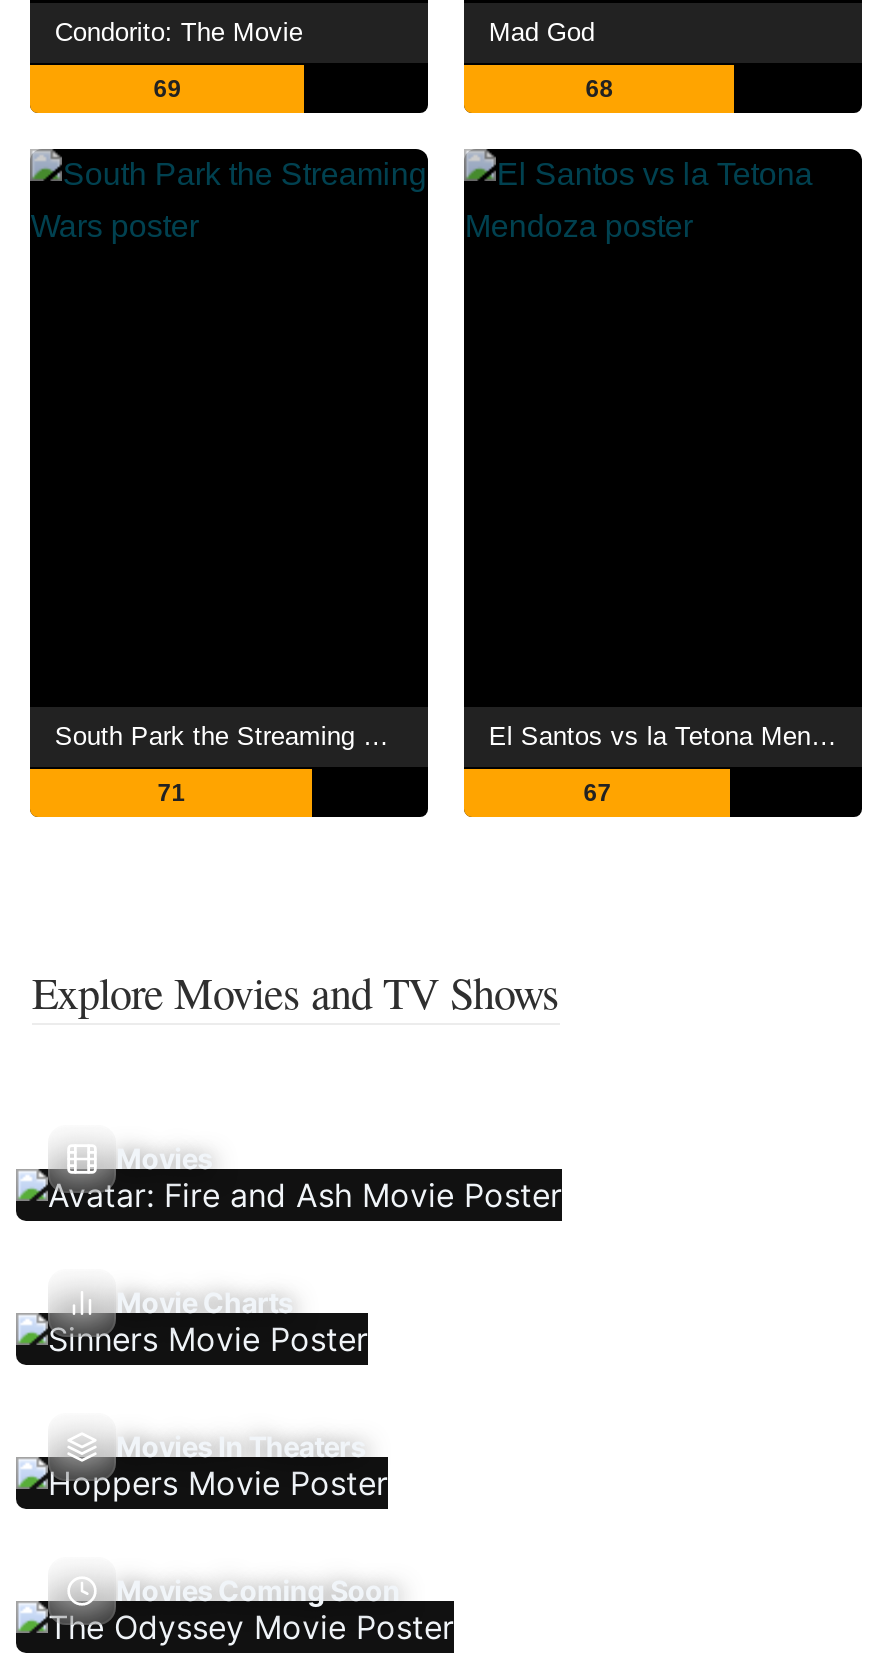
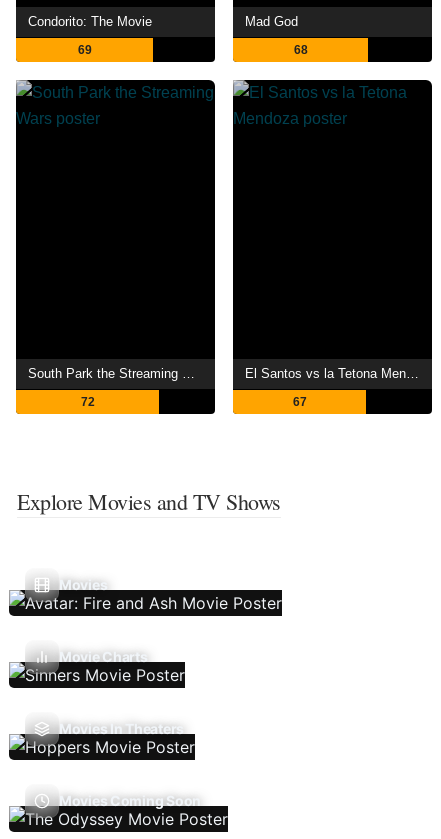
- 71
+ 72
